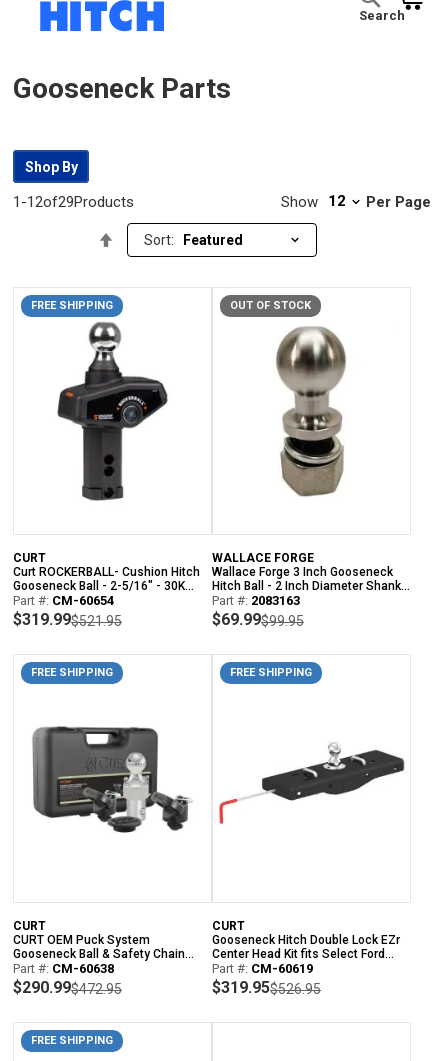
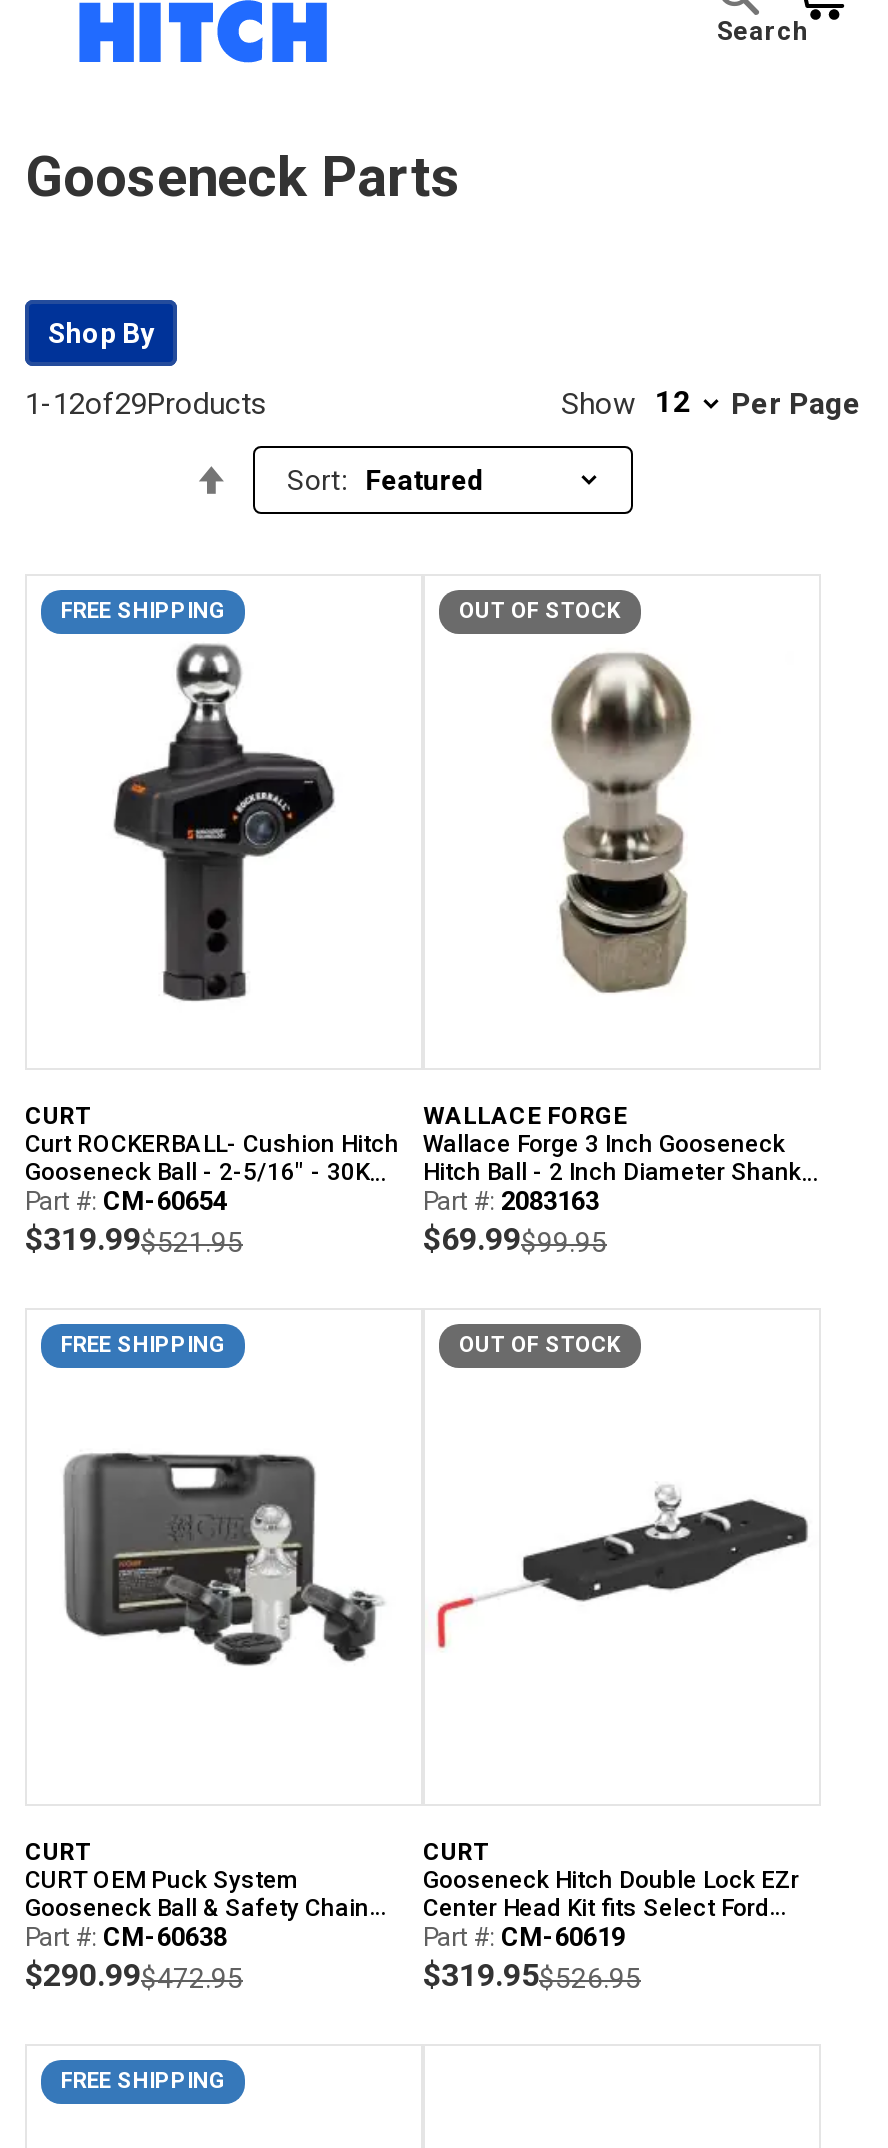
- FREE SHIPPING
+ OUT OF STOCK
